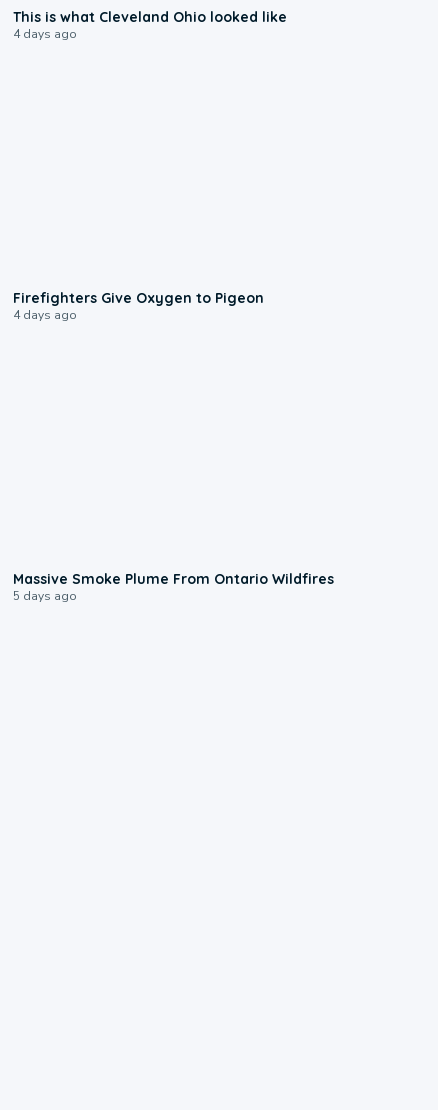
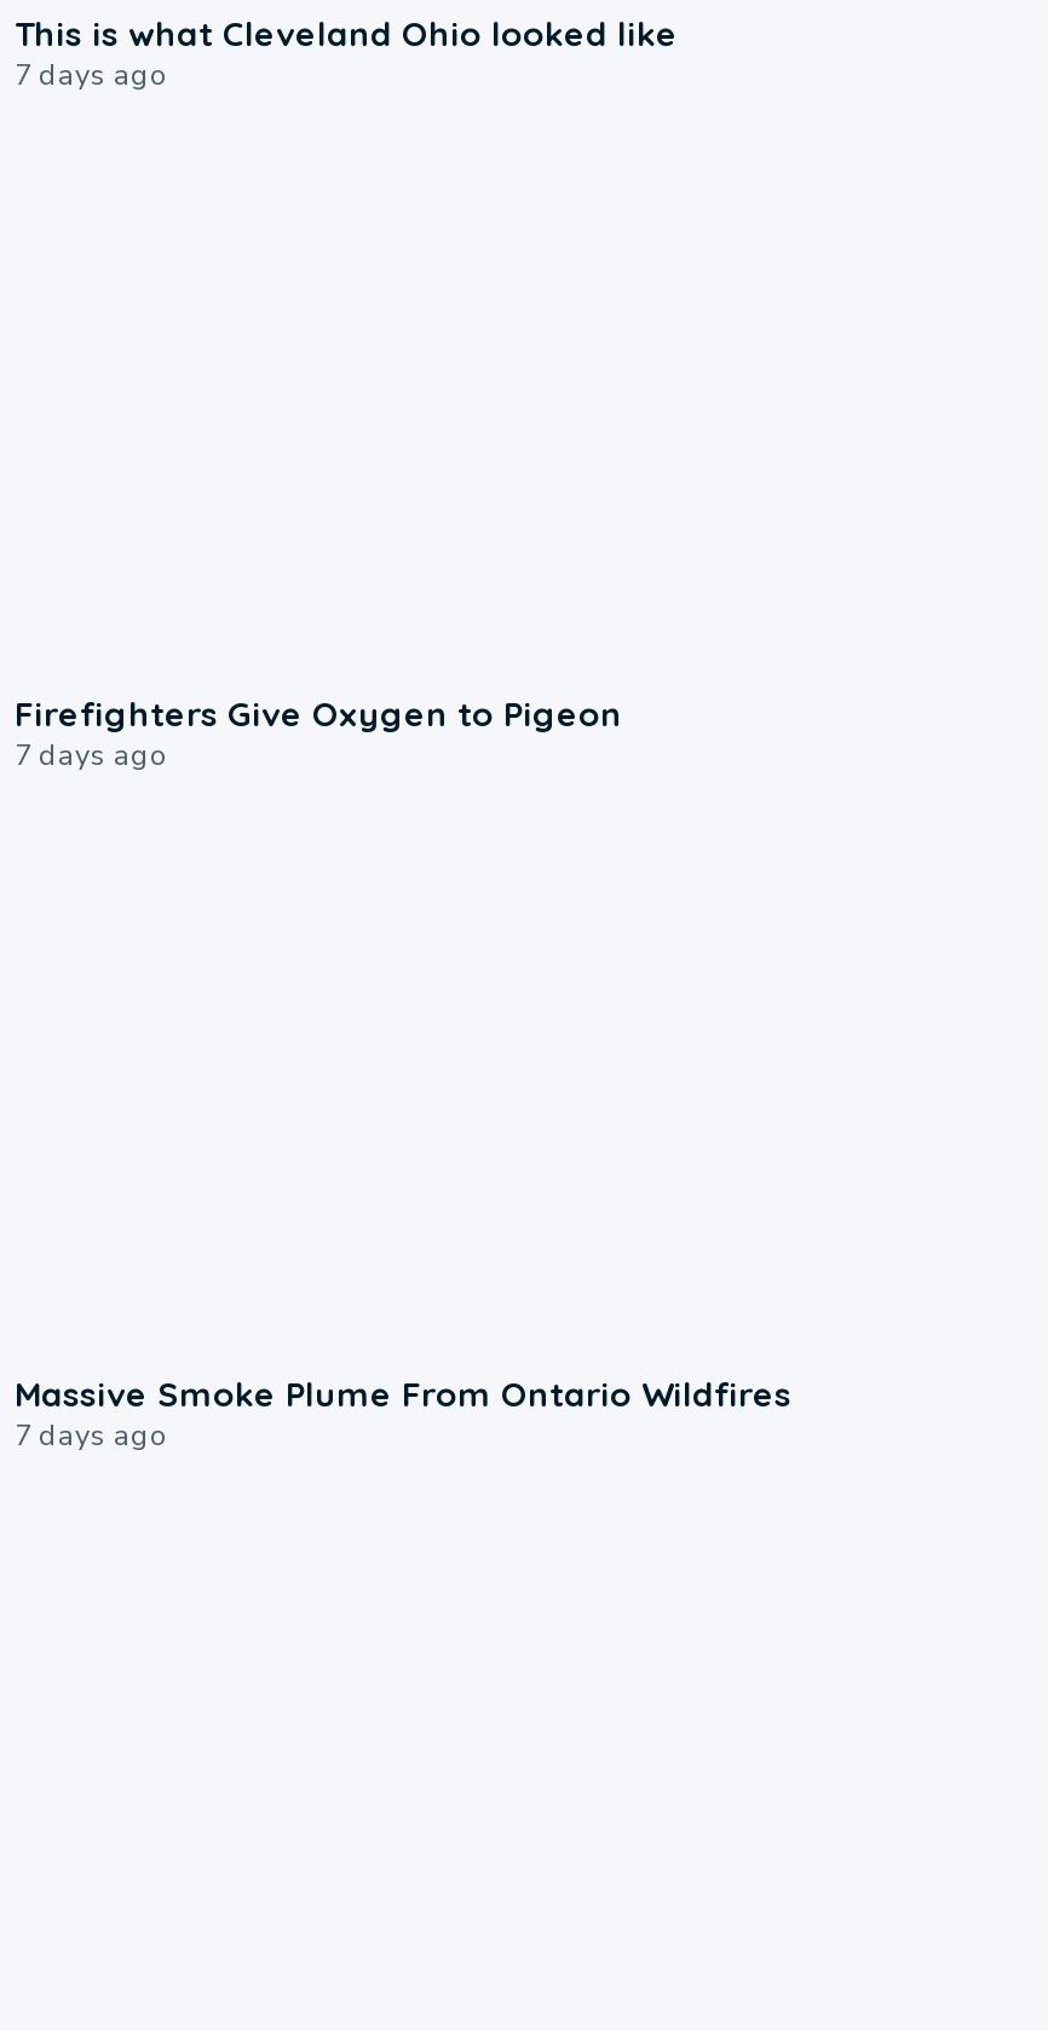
- 4 days ago
+ 7 days ago

- 4 days ago
+ 7 days ago

- 5 days ago
+ 7 days ago
